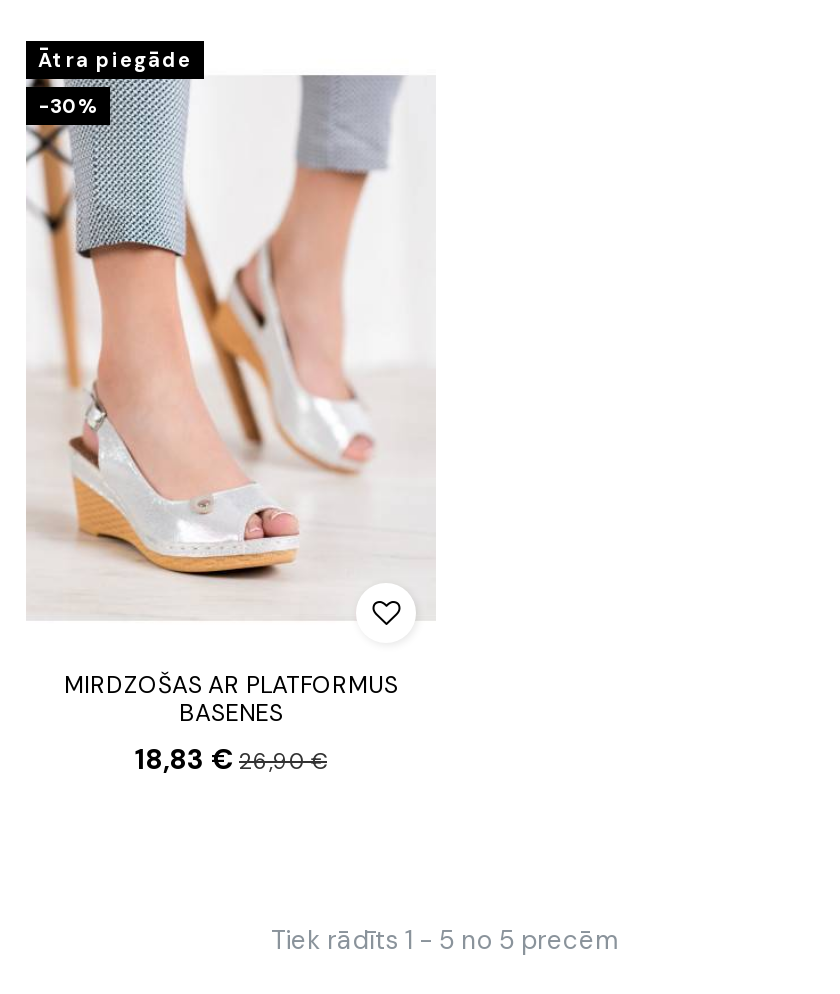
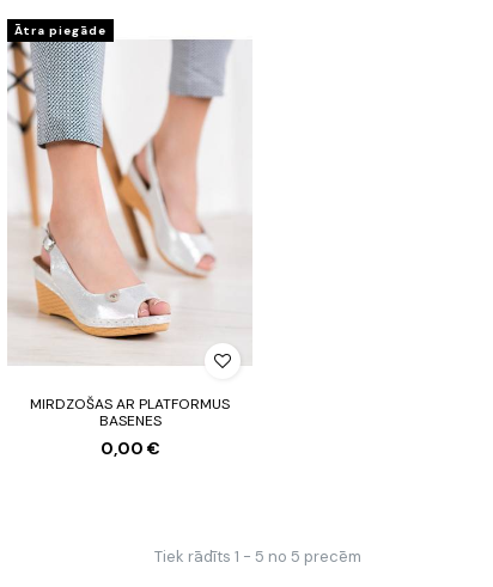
- -30%

- 18,83 €26,90 €
+ 0,00 €
